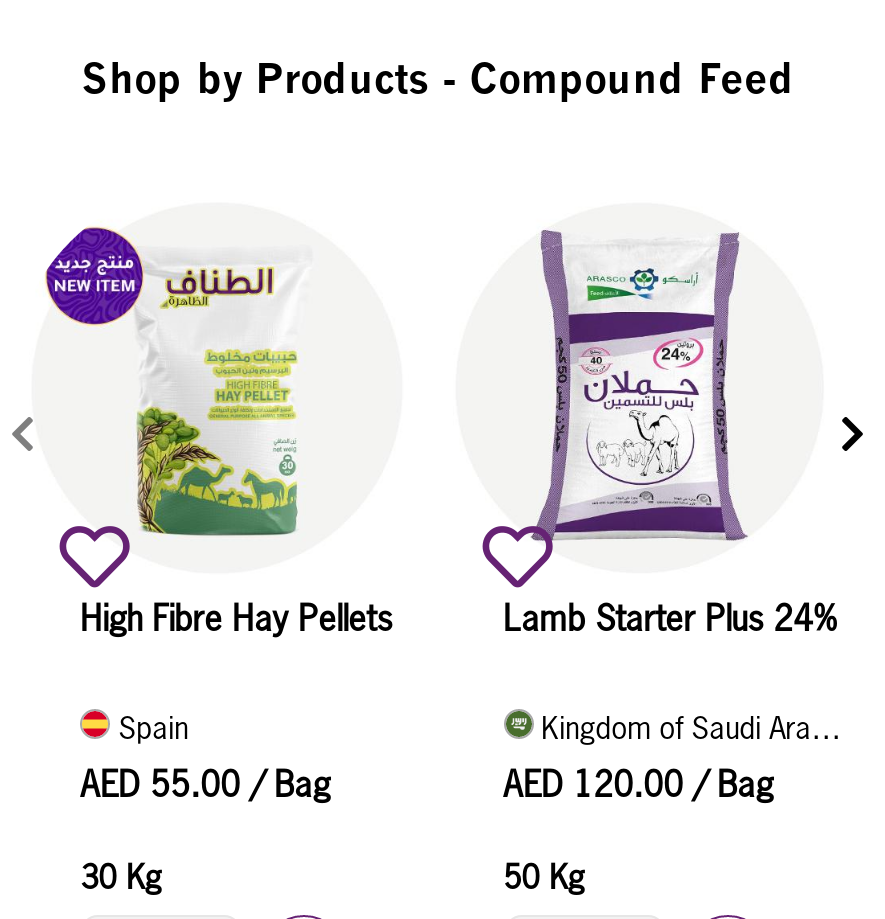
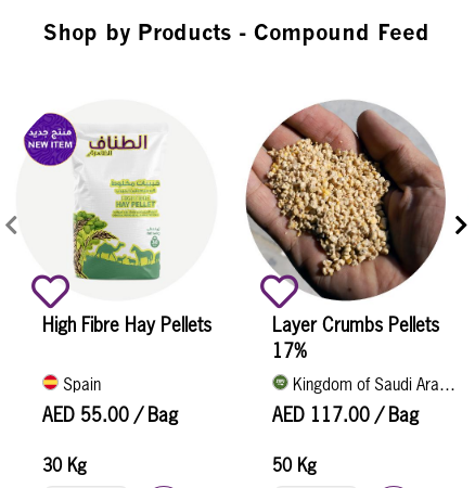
- [image]
- Lamb Starter Plus 24%
+ [image]
+ Layer Crumbs Pellets
+ 17%

- AED 120.00 / Bag
+ AED 117.00 / Bag
